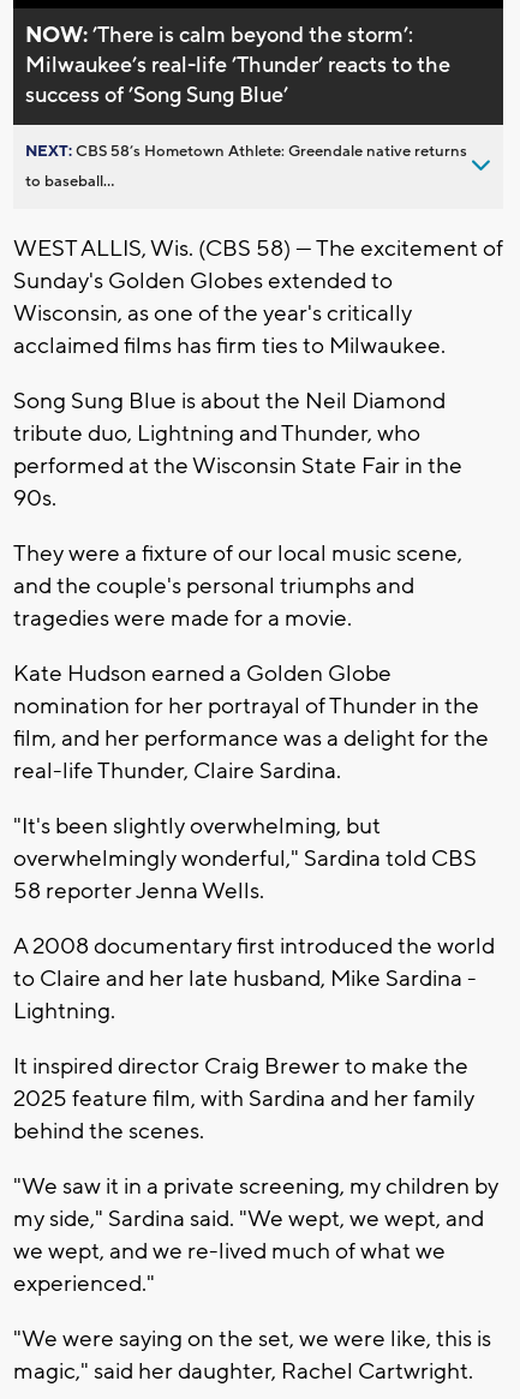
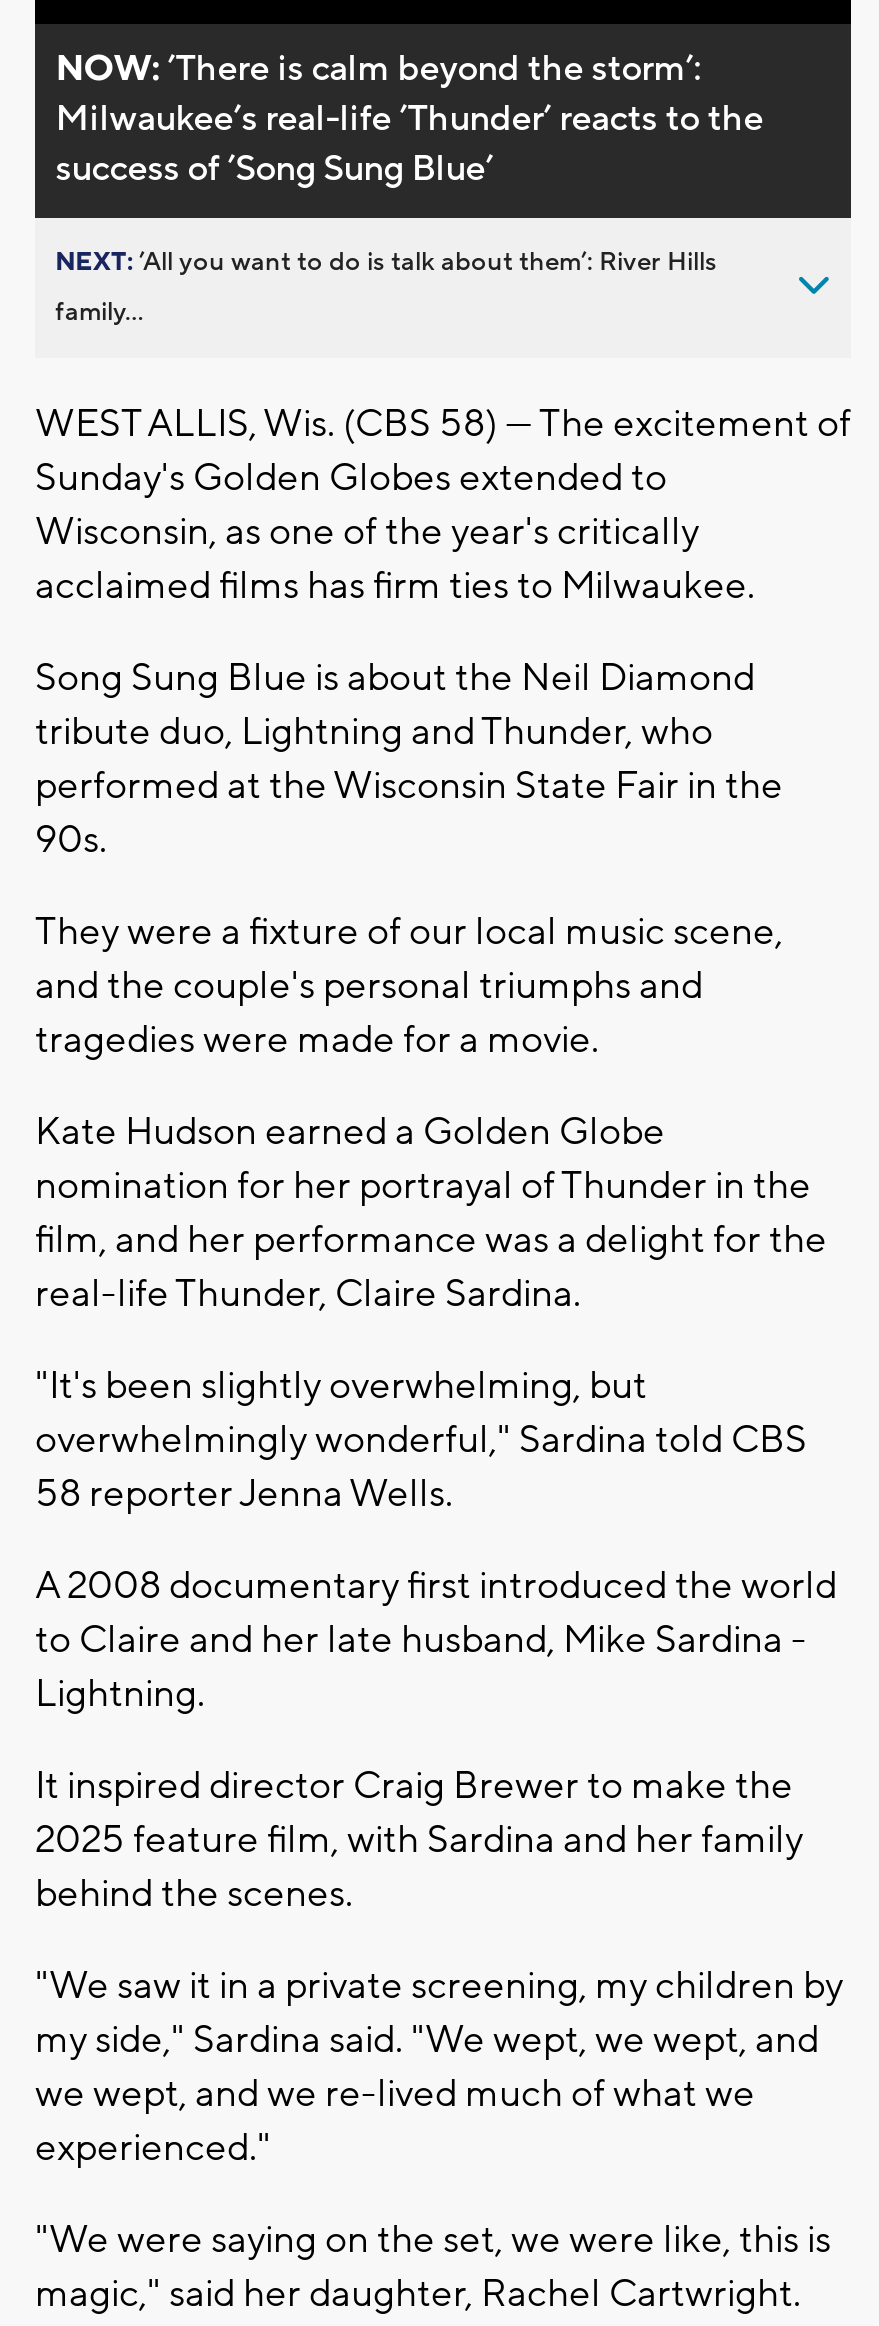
- NEXT: CBS 58’s Hometown Athlete: Greendale native returns
+ NEXT: ’All you want to do is talk about them’: River Hills

- to baseball...
+ family...
